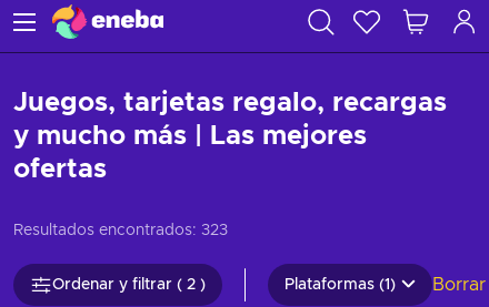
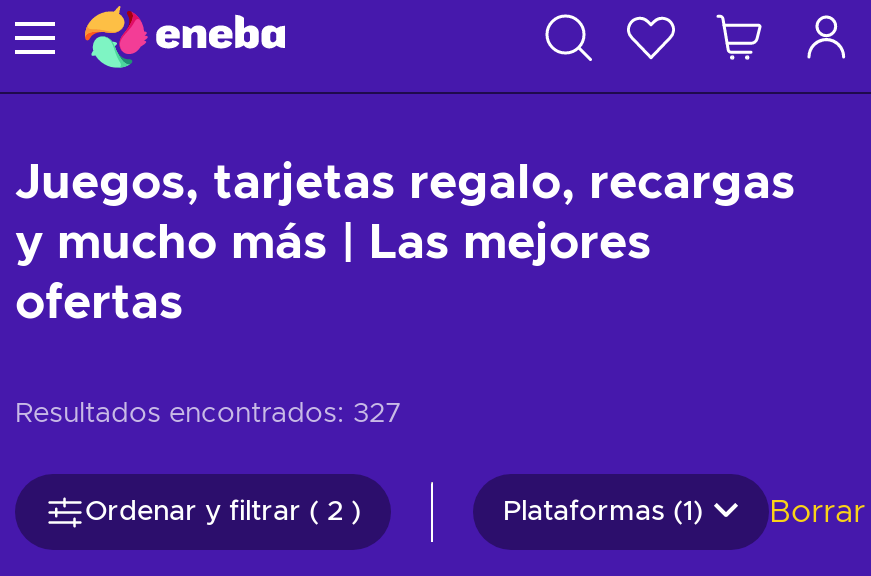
- Resultados encontrados: 323
+ Resultados encontrados: 327
